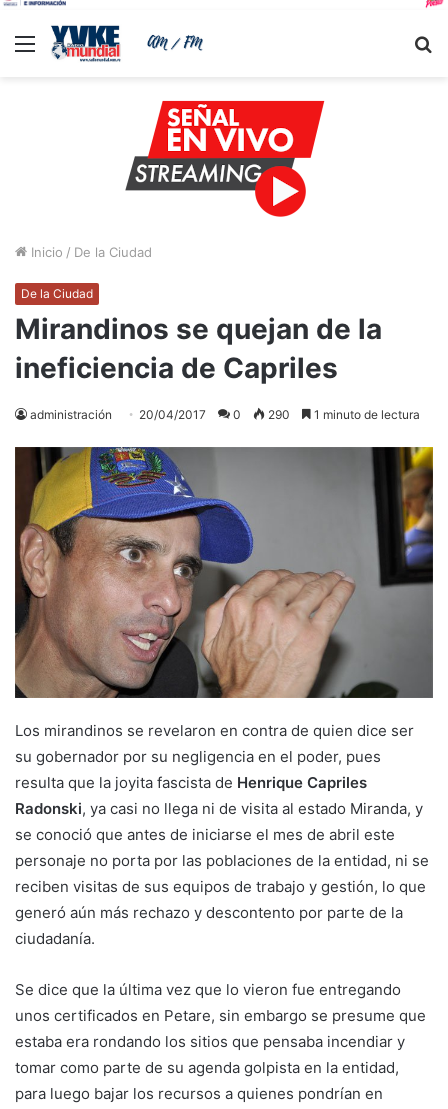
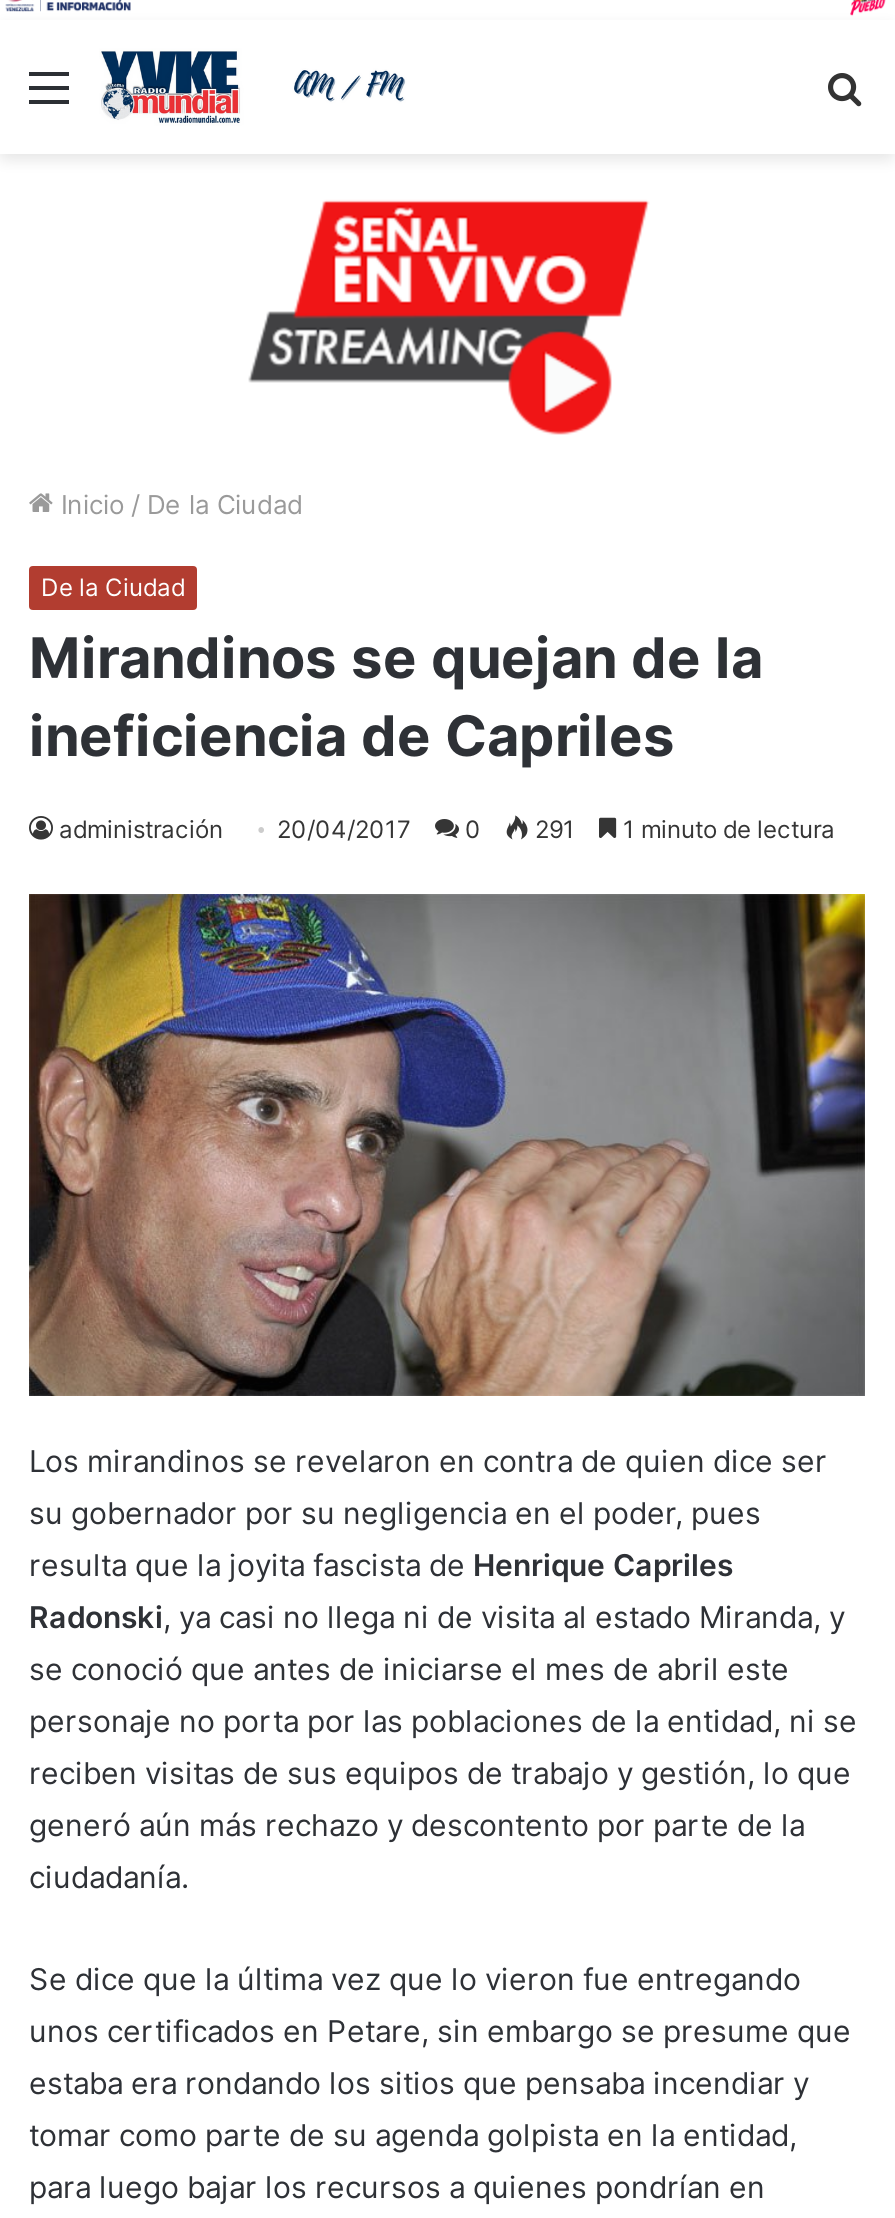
- administración 20/04/2017 0 290 1 minuto de lectura
+ administración 20/04/2017 0 291 1 minuto de lectura
